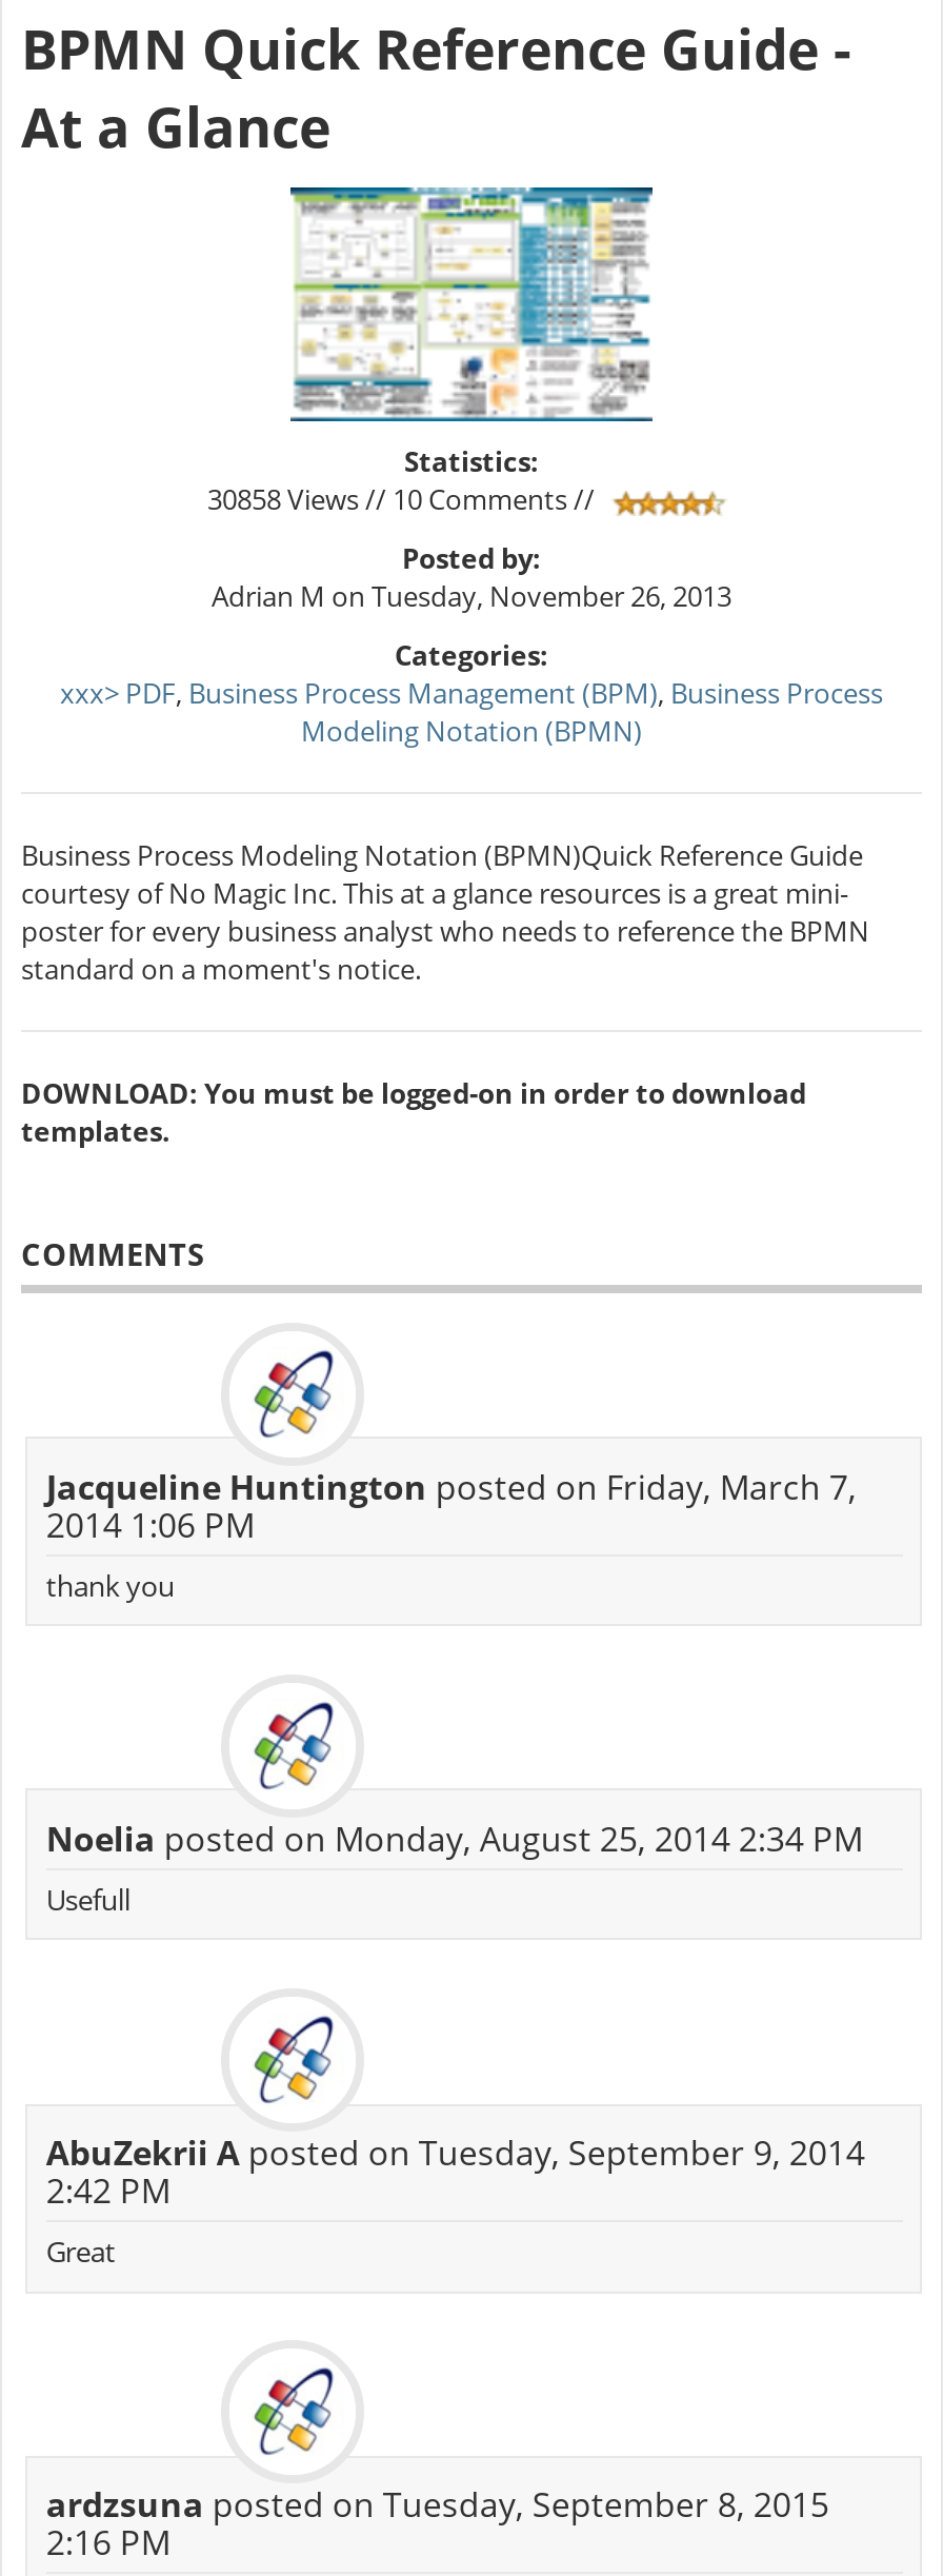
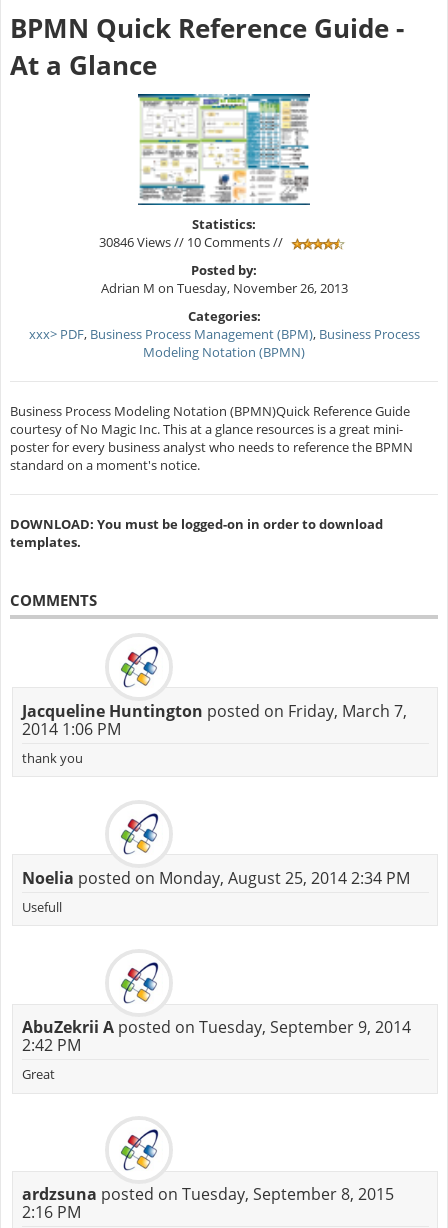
- 30858 Views // 10 Comments //
+ 30846 Views // 10 Comments //
